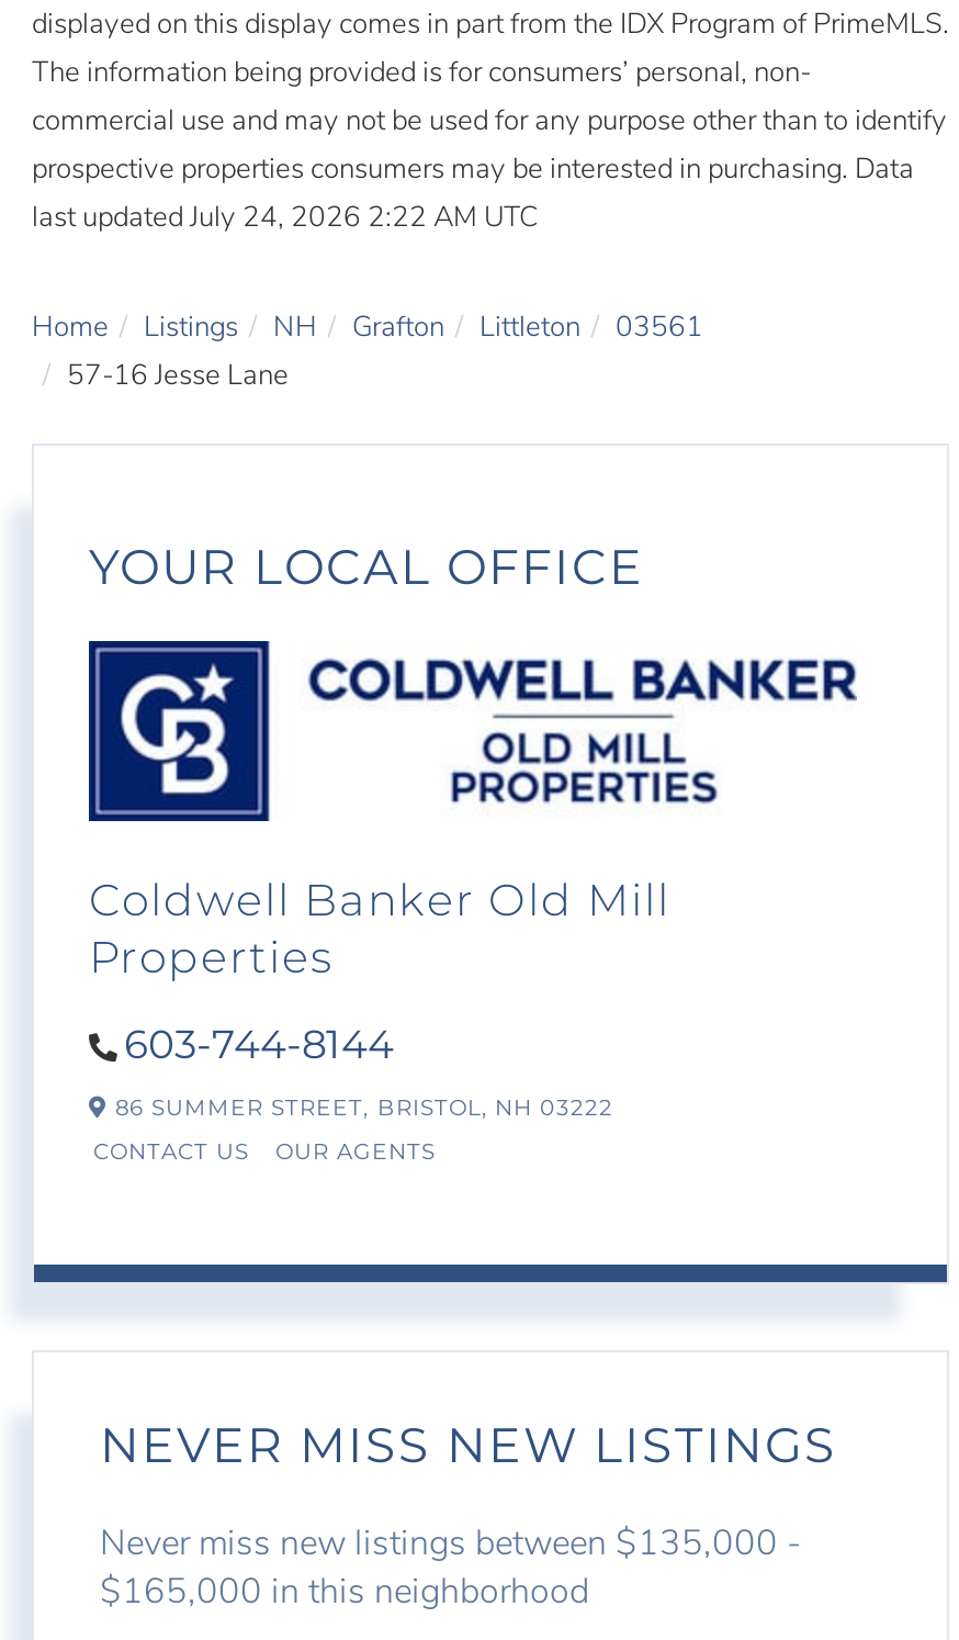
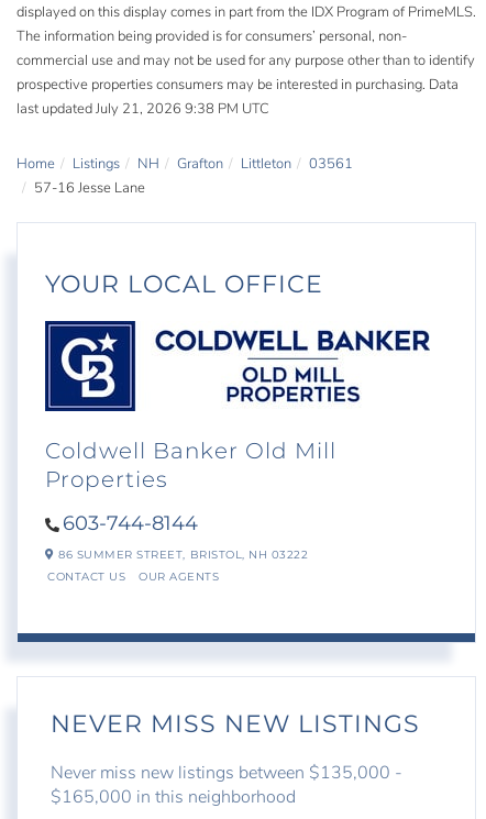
- last updated July 24, 2026 2:22 AM UTC
+ last updated July 21, 2026 9:38 PM UTC
